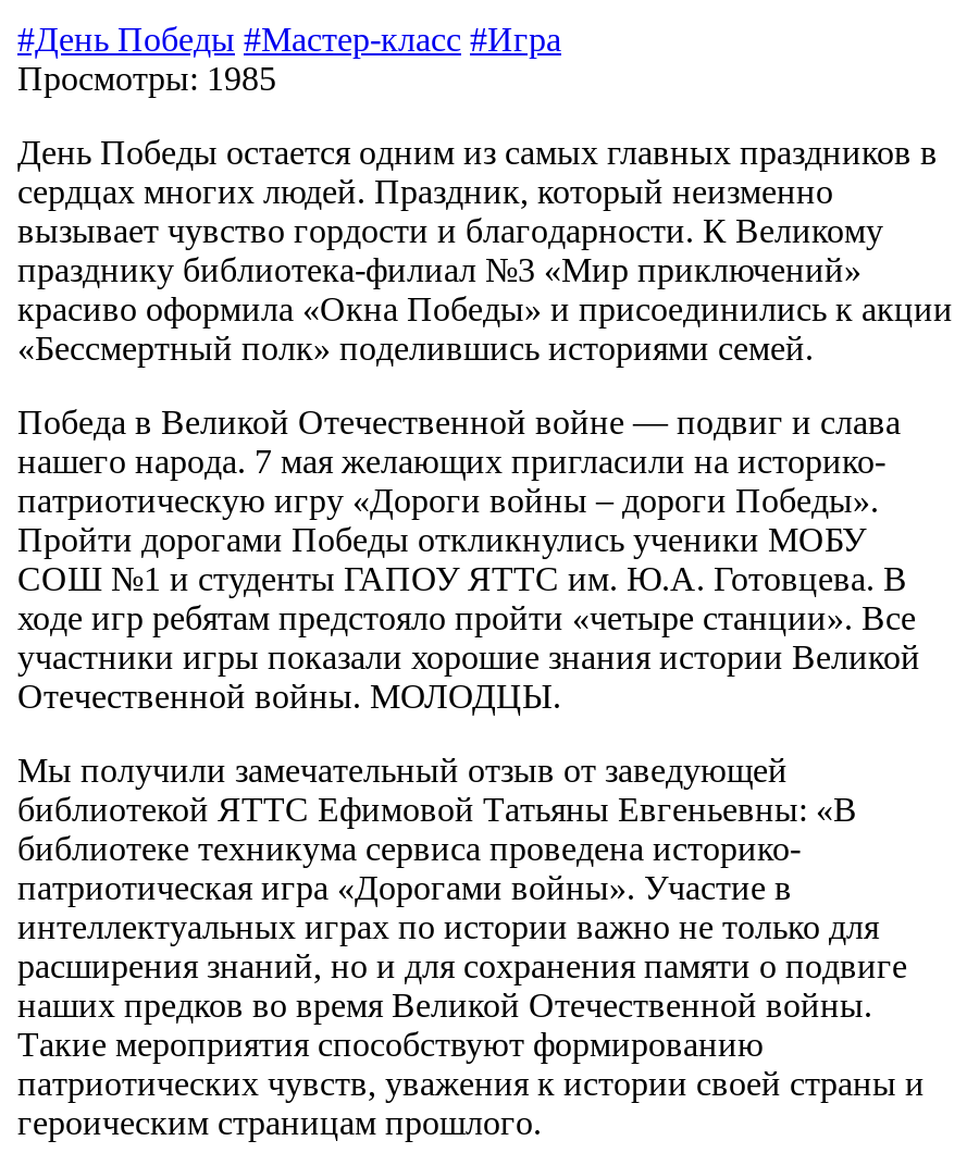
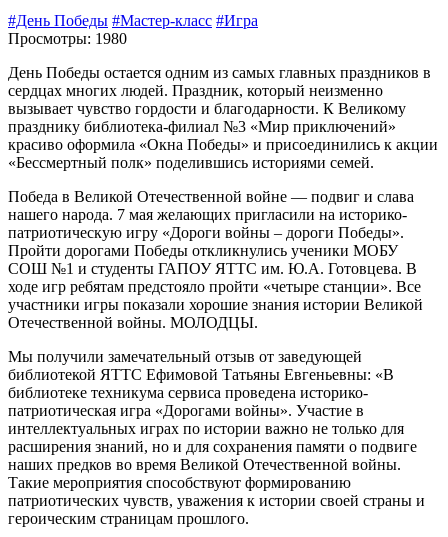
- Просмотры: 1985
+ Просмотры: 1980
